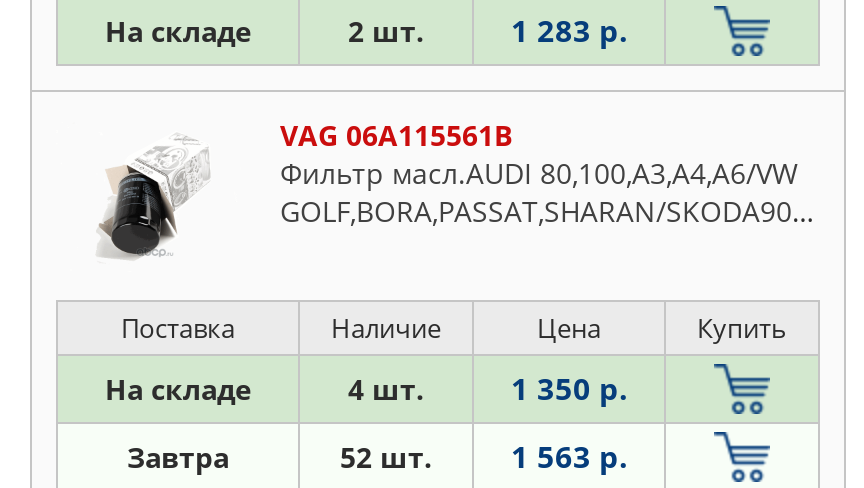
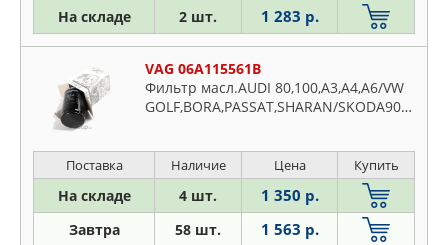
- 52 шт.
+ 58 шт.
